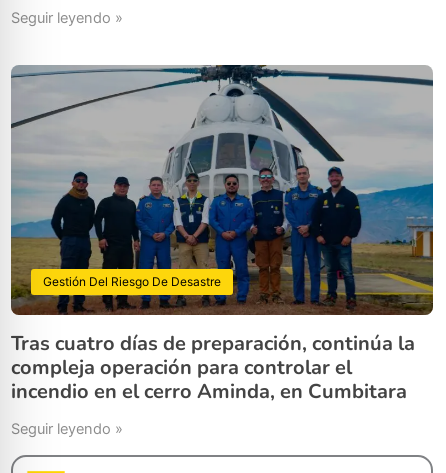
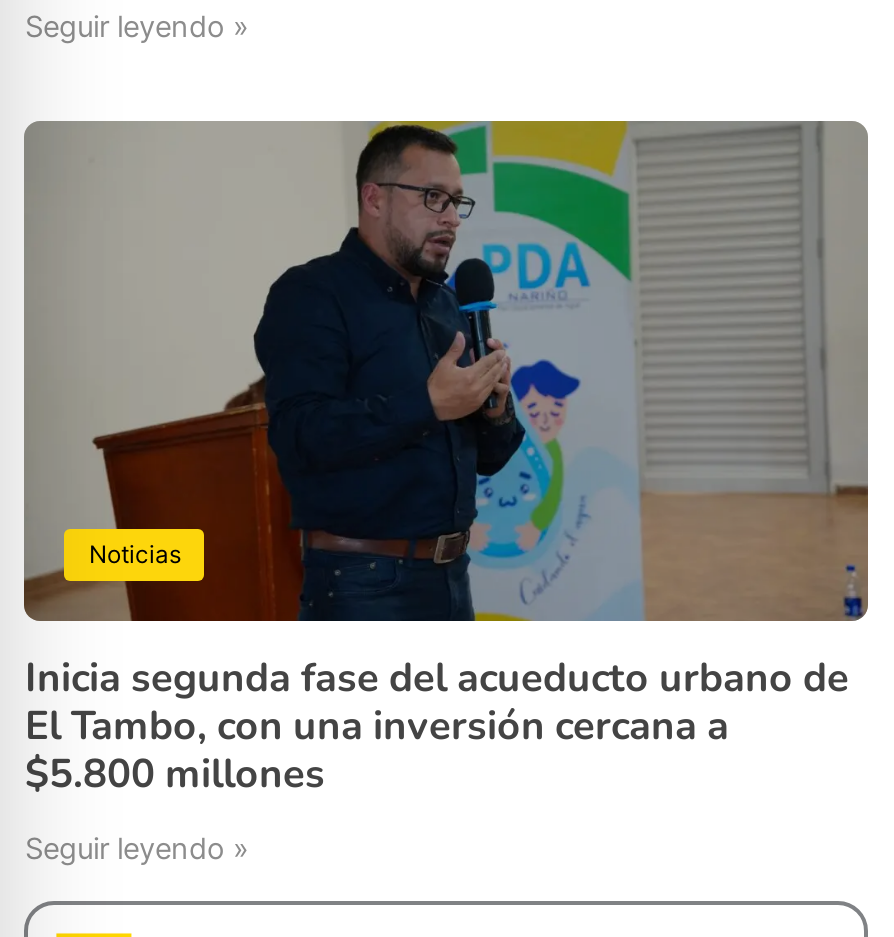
- [image]
- Gestión Del Riesgo De Desastre
+ [image]
+ Noticias

- Tras cuatro días de preparación, continúa la
- compleja operación para controlar el
- incendio en el cerro Aminda, en Cumbitara
+ Inicia segunda fase del acueducto urbano de
+ El Tambo, con una inversión cercana a
+ $5.800 millones
